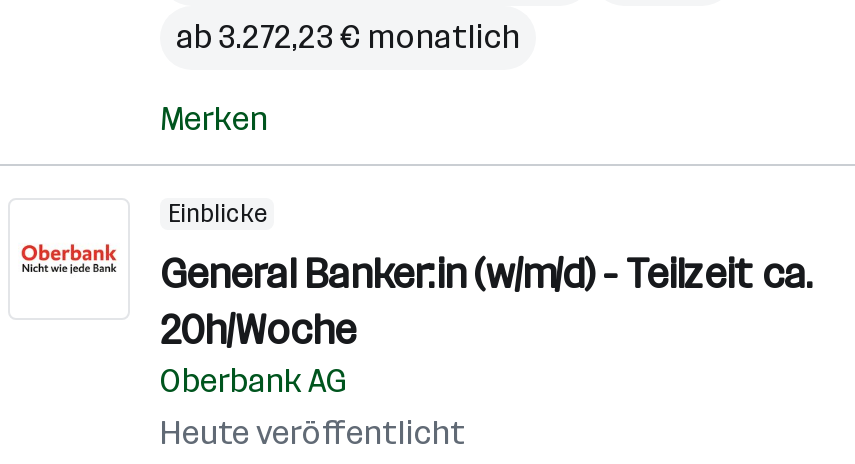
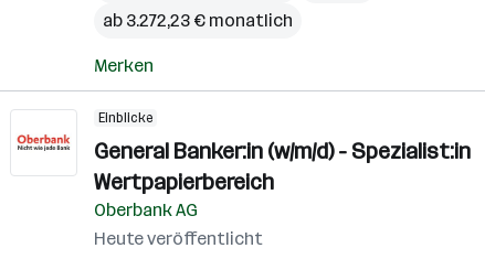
- General Banker:in (w/m/d) - Teilzeit ca.
- 20h/Woche
+ General Banker:in (w/m/d) - Spezialist:in
+ Wertpapierbereich
